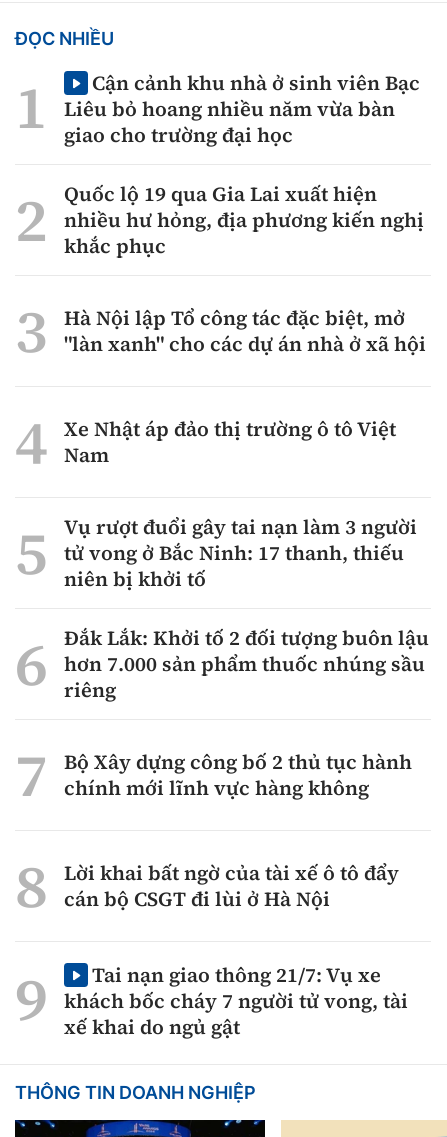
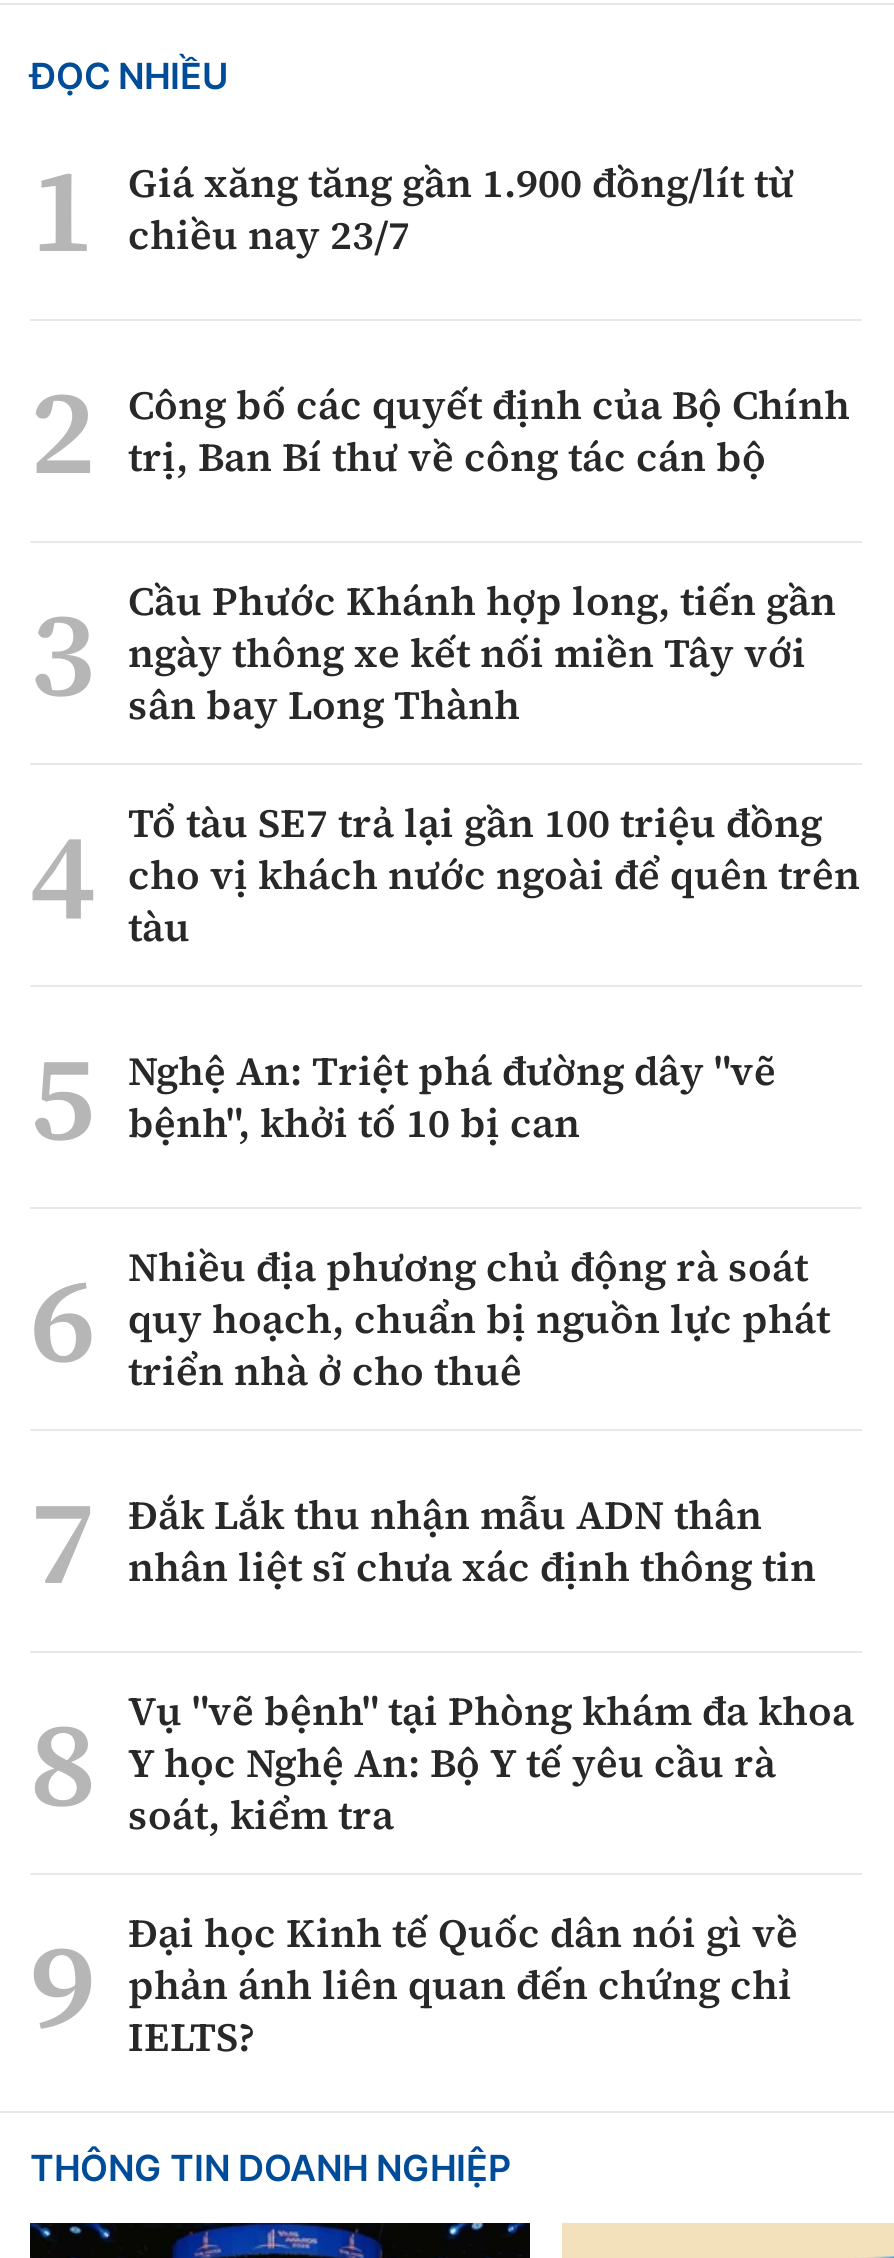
- Cận cảnh khu nhà ở sinh viên Bạc
- Liêu bỏ hoang nhiều năm vừa bàn
- giao cho trường đại học
+ Giá xăng tăng gần 1.900 đồng/lít từ
+ chiều nay 23/7

- Quốc lộ 19 qua Gia Lai xuất hiện
- nhiều hư hỏng, địa phương kiến nghị
- khắc phục
+ Công bố các quyết định của Bộ Chính
+ trị, Ban Bí thư về công tác cán bộ

- Hà Nội lập Tổ công tác đặc biệt, mở
- "làn xanh" cho các dự án nhà ở xã hội
+ Cầu Phước Khánh hợp long, tiến gần
+ ngày thông xe kết nối miền Tây với
+ sân bay Long Thành

- Xe Nhật áp đảo thị trường ô tô Việt
- Nam
+ Tổ tàu SE7 trả lại gần 100 triệu đồng
+ cho vị khách nước ngoài để quên trên
+ tàu

- Vụ rượt đuổi gây tai nạn làm 3 người
- tử vong ở Bắc Ninh: 17 thanh, thiếu
- niên bị khởi tố
+ Nghệ An: Triệt phá đường dây "vẽ
+ bệnh", khởi tố 10 bị can

- Đắk Lắk: Khởi tố 2 đối tượng buôn lậu
- hơn 7.000 sản phẩm thuốc nhúng sầu
- riêng
+ Nhiều địa phương chủ động rà soát
+ quy hoạch, chuẩn bị nguồn lực phát
+ triển nhà ở cho thuê

- Bộ Xây dựng công bố 2 thủ tục hành
- chính mới lĩnh vực hàng không
+ Đắk Lắk thu nhận mẫu ADN thân
+ nhân liệt sĩ chưa xác định thông tin

- Lời khai bất ngờ của tài xế ô tô đẩy
- cán bộ CSGT đi lùi ở Hà Nội
+ Vụ "vẽ bệnh" tại Phòng khám đa khoa
+ Y học Nghệ An: Bộ Y tế yêu cầu rà
+ soát, kiểm tra

- Tai nạn giao thông 21/7: Vụ xe
- khách bốc cháy 7 người tử vong, tài
- xế khai do ngủ gật
+ Đại học Kinh tế Quốc dân nói gì về
+ phản ánh liên quan đến chứng chỉ
+ IELTS?
